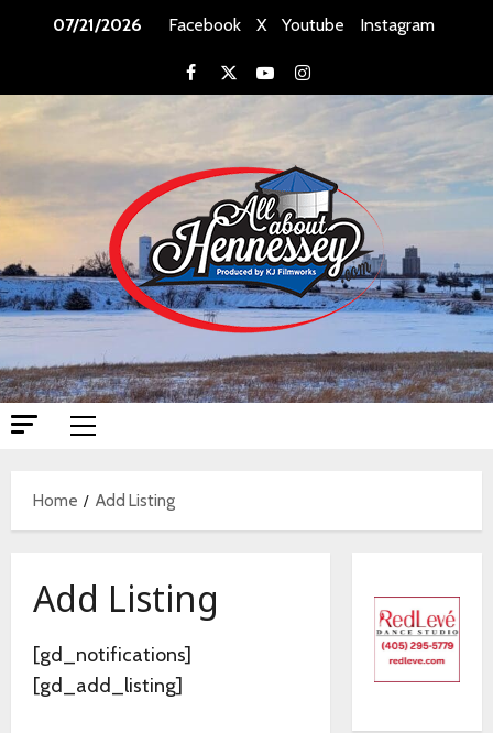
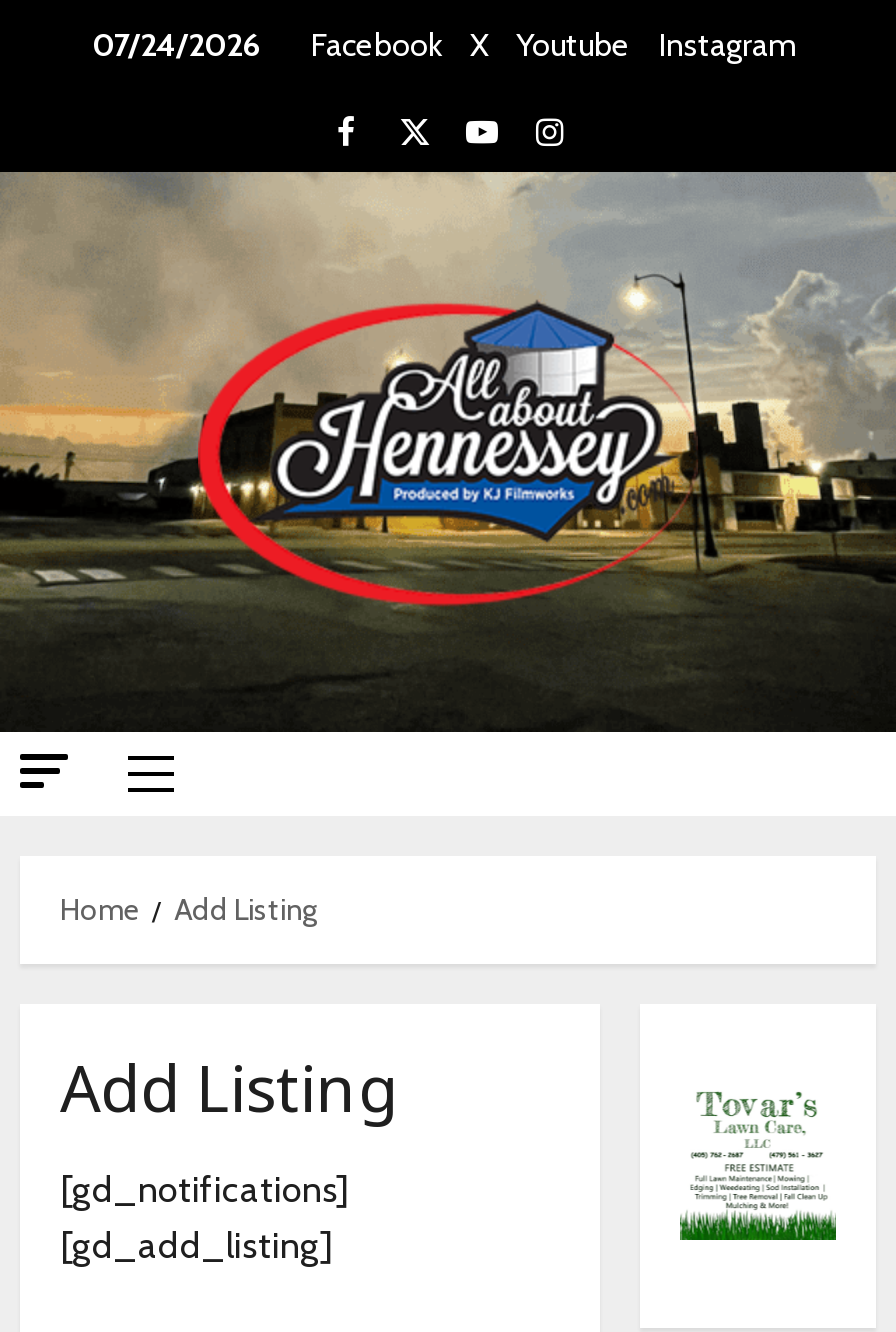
- 07/21/2026 Facebook X Youtube Instagram
+ 07/24/2026 Facebook X Youtube Instagram

- [image]
+ [image]

- [image]
+ [image]
